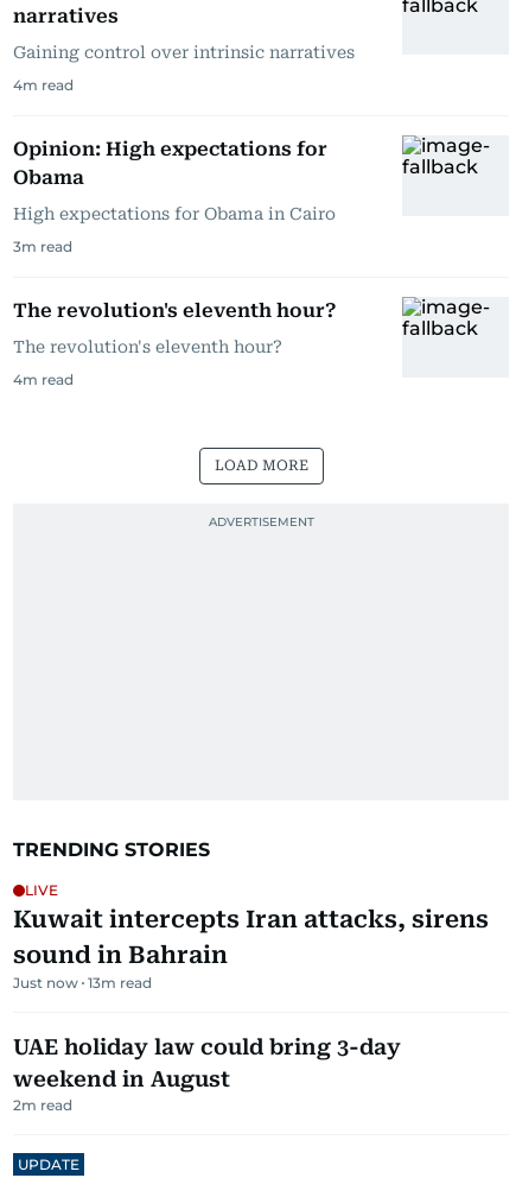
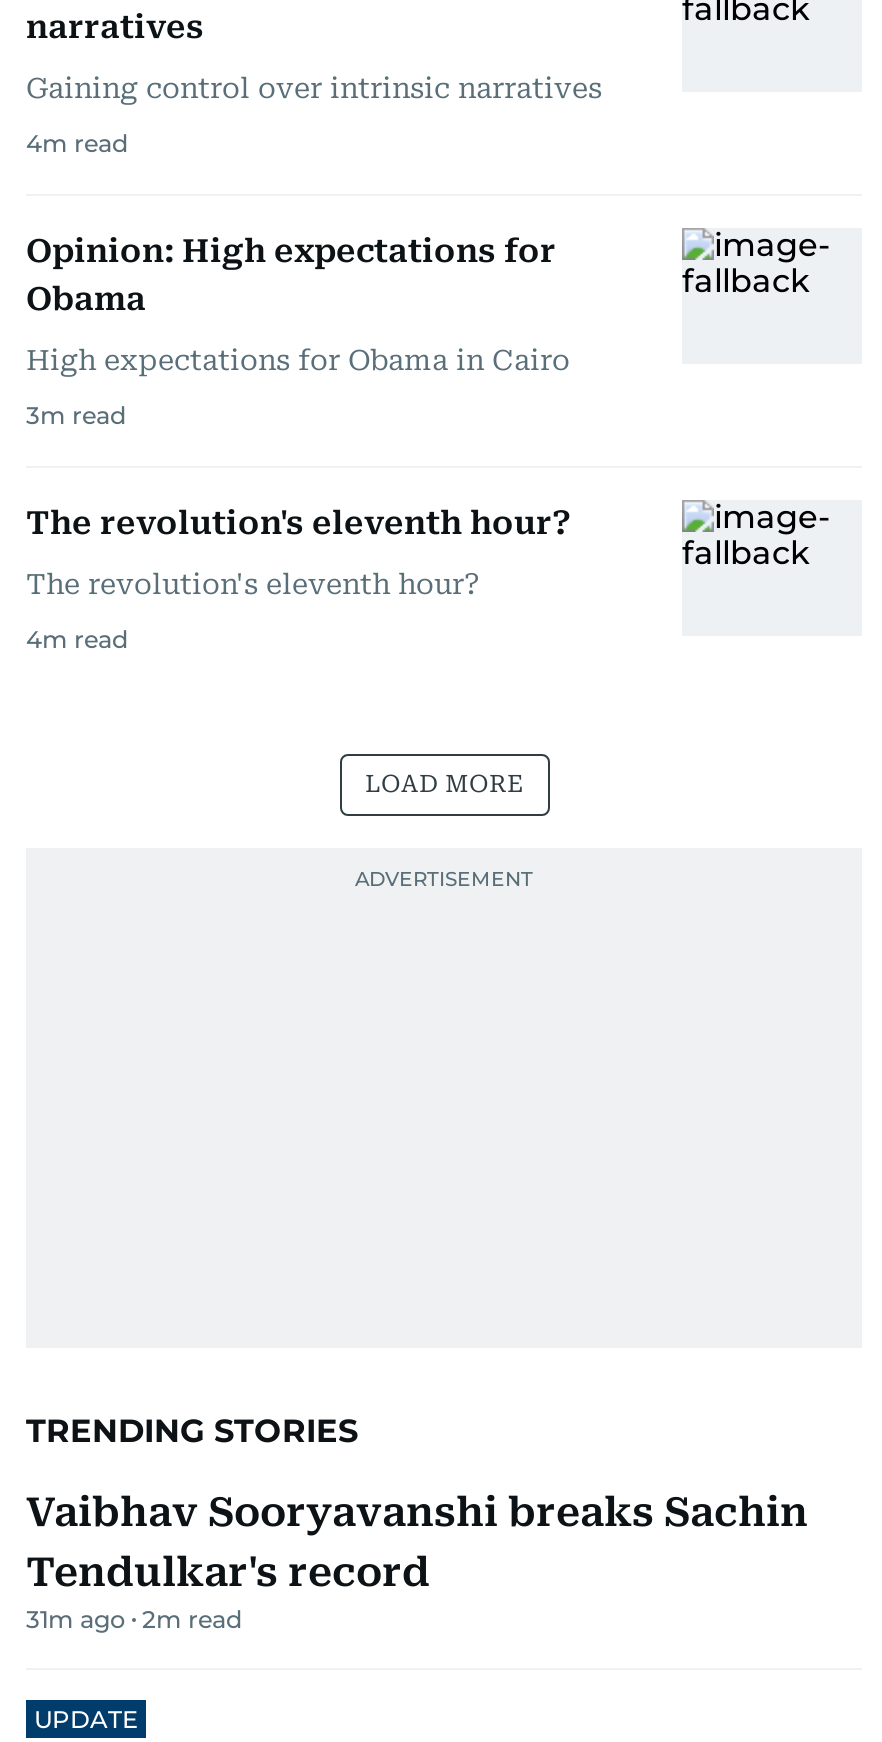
- LIVE
- Kuwait intercepts Iran attacks, sirens
- sound in Bahrain
- Just now 13m read
- UAE holiday law could bring 3-day
- weekend in August
- 2m read
+ Vaibhav Sooryavanshi breaks Sachin
+ Tendulkar's record
+ 31m ago 2m read
